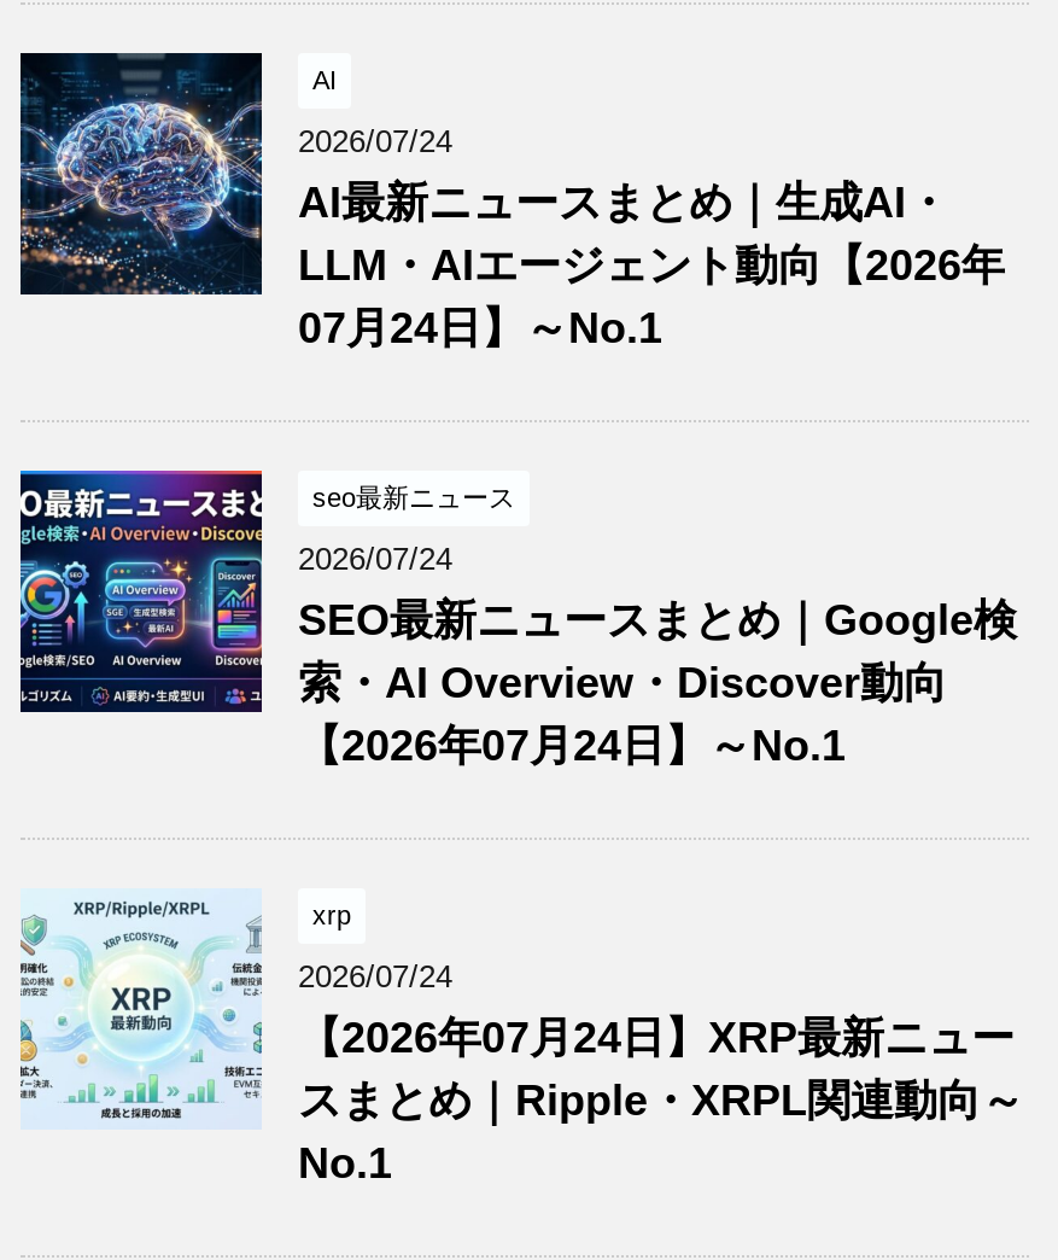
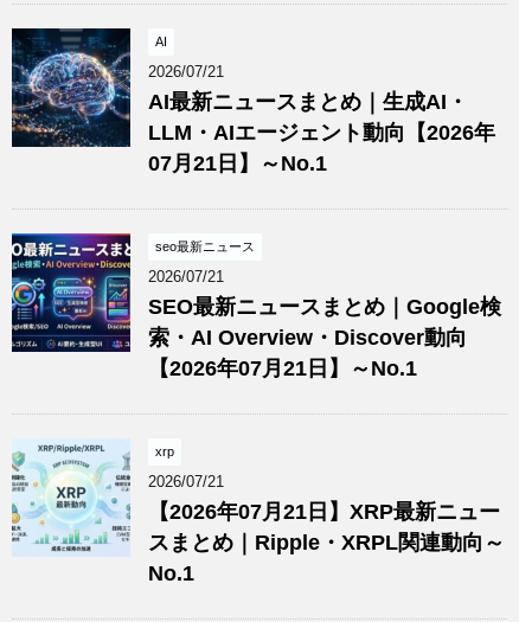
- 2026/07/24
+ 2026/07/21

- 07月24日】～No.1
+ 07月21日】～No.1

- 2026/07/24
+ 2026/07/21

- 【2026年07月24日】～No.1
+ 【2026年07月21日】～No.1

- 2026/07/24
+ 2026/07/21

- 【2026年07月24日】XRP最新ニュー
+ 【2026年07月21日】XRP最新ニュー
